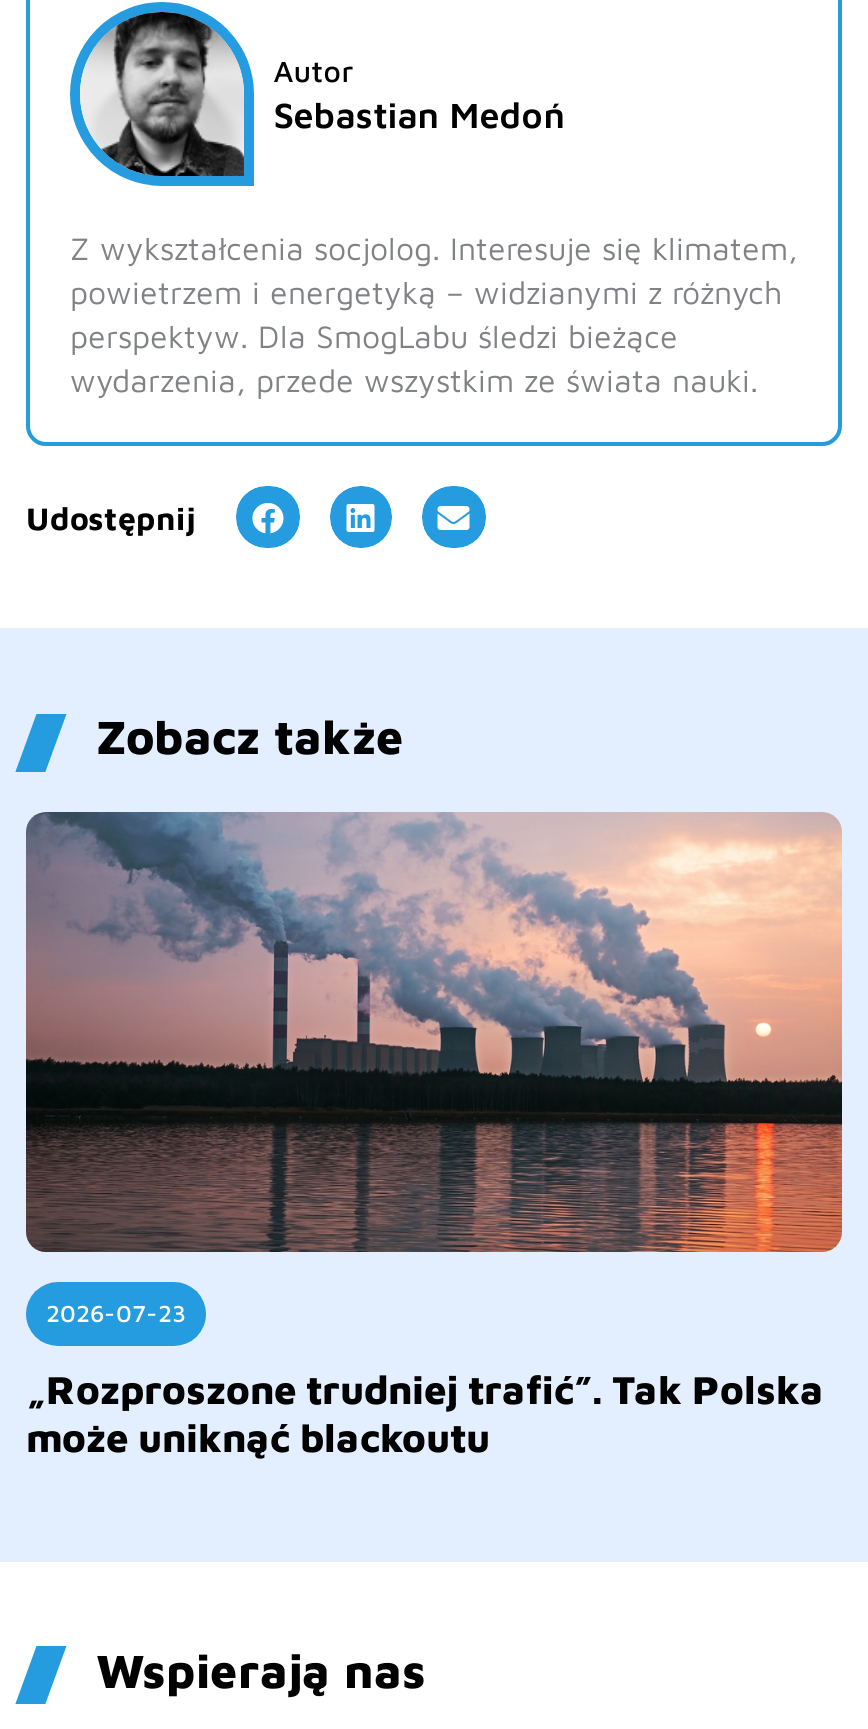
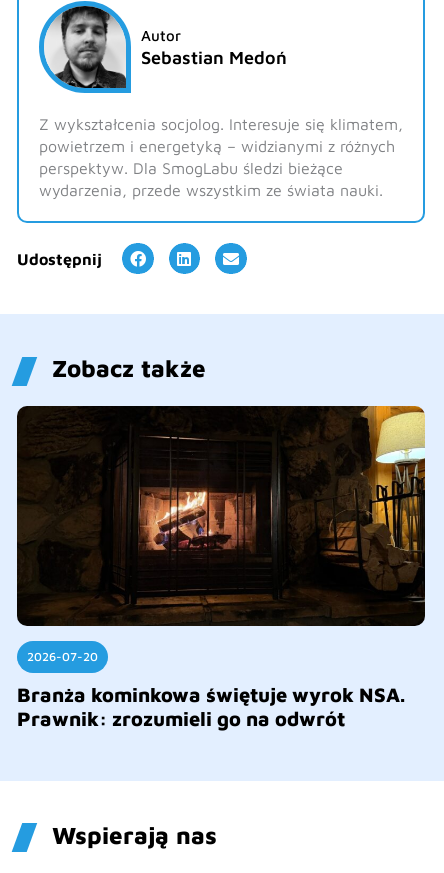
- [image]
- 2026-07-23
+ [image]
+ 2026-07-20

- „Rozproszone trudniej trafić”. Tak Polska
- może uniknąć blackoutu
+ Branża kominkowa świętuje wyrok NSA.
+ Prawnik: zrozumieli go na odwrót
